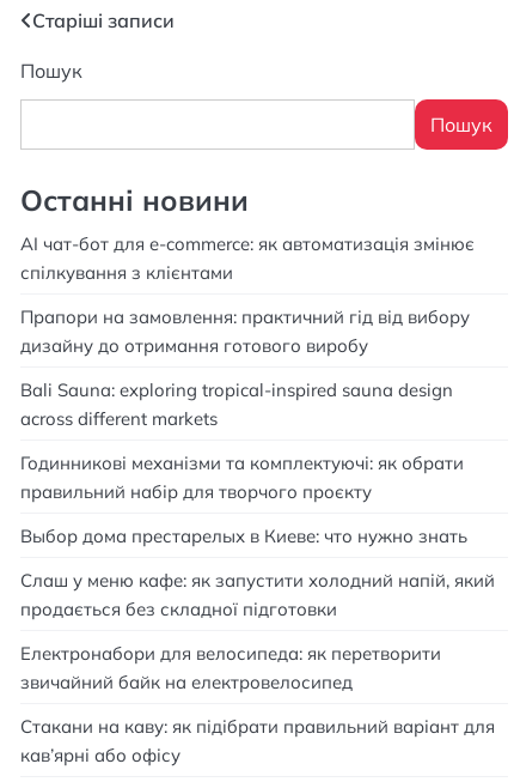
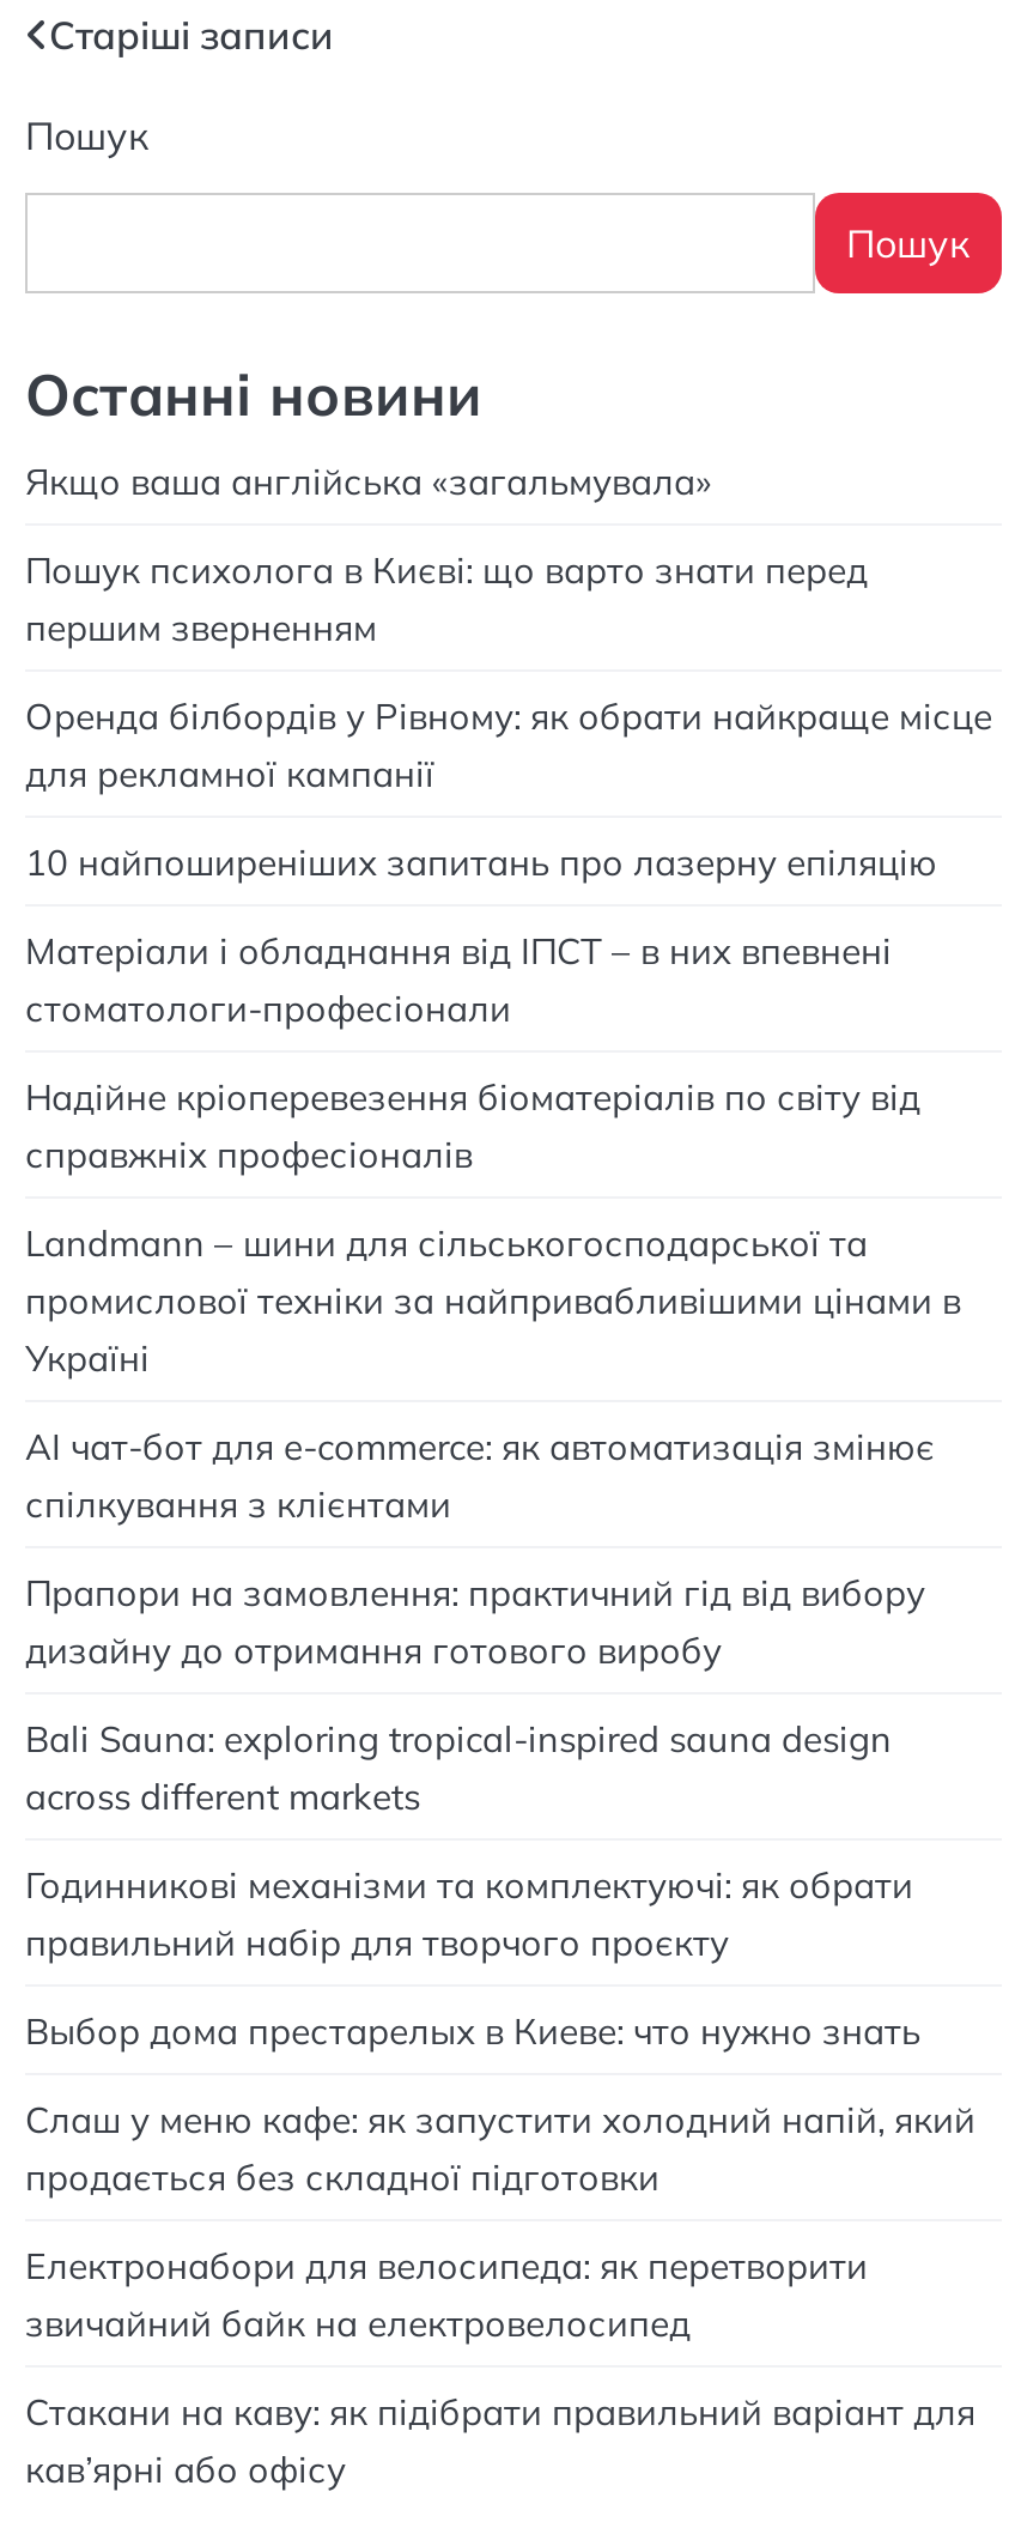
+ Якщо ваша англійська «загальмувала»
+ Пошук психолога в Києві: що варто знати перед
+ першим зверненням
+ Оренда білбордів у Рівному: як обрати найкраще місце
+ для рекламної кампанії
+ 10 найпоширеніших запитань про лазерну епіляцію
+ Матеріали і обладнання від ІПСТ – в них впевнені
+ стоматологи-професіонали
+ Надійне кріоперевезення біоматеріалів по світу від
+ справжніх професіоналів
+ Landmann – шини для сільськогосподарської та
+ промислової техніки за найпривабливішими цінами в
+ Україні
